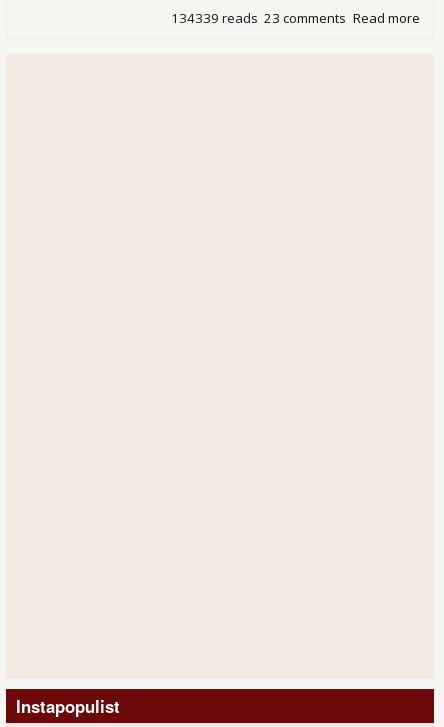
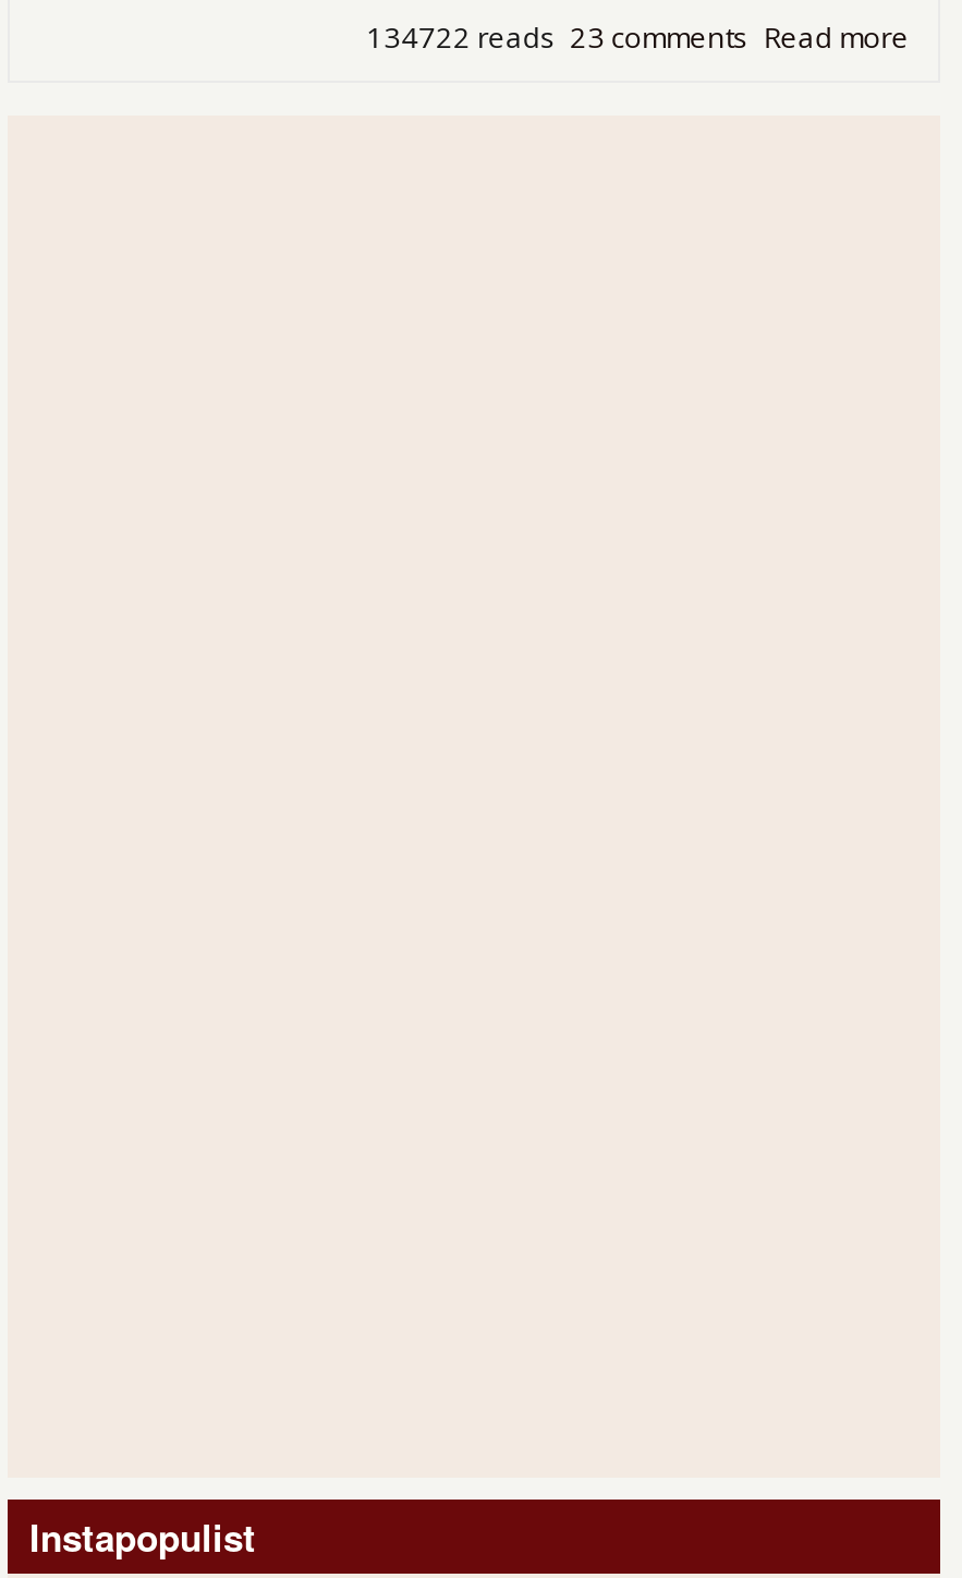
- 134339 reads
+ 134722 reads
